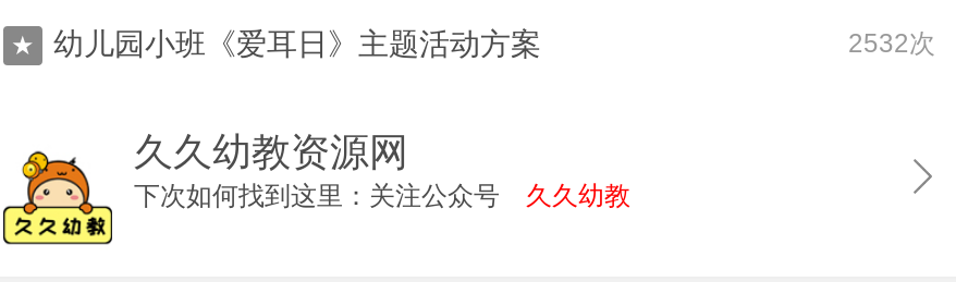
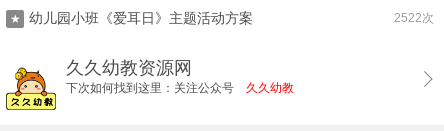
- 2532次
+ 2522次
